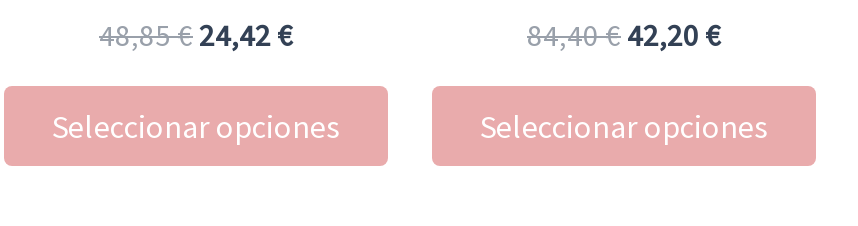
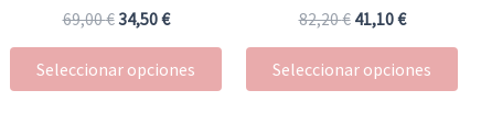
- 48,85€
+ 69,00€

- 24,42 €
+ 34,50 €

- 84,40€
+ 82,20€

- 42,20 €
+ 41,10 €
